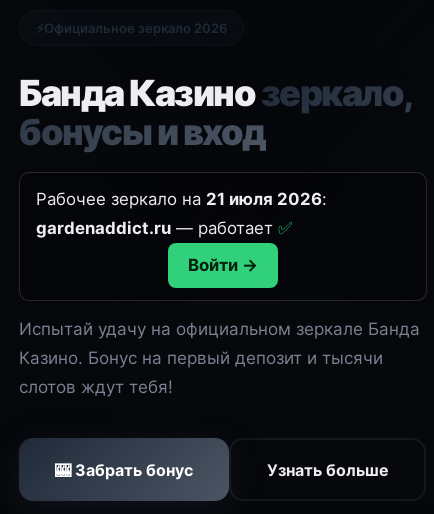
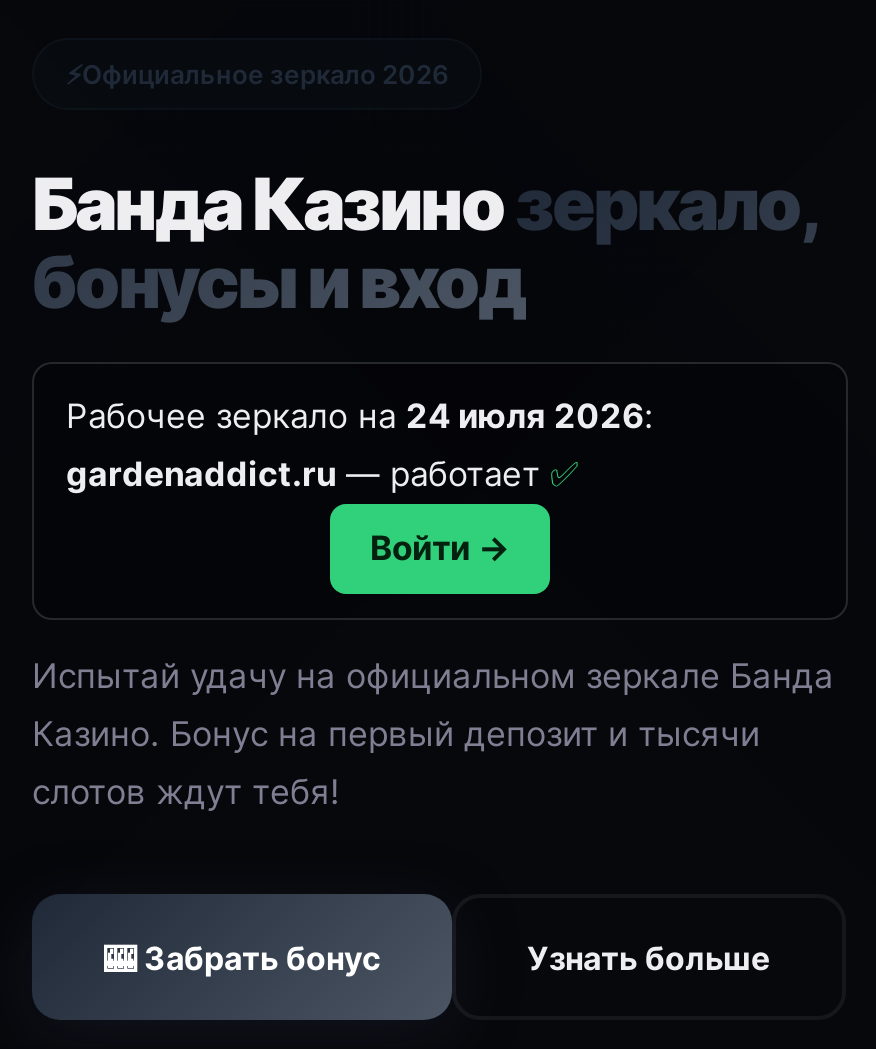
- Рабочее зеркало на 21 июля 2026:
+ Рабочее зеркало на 24 июля 2026:
